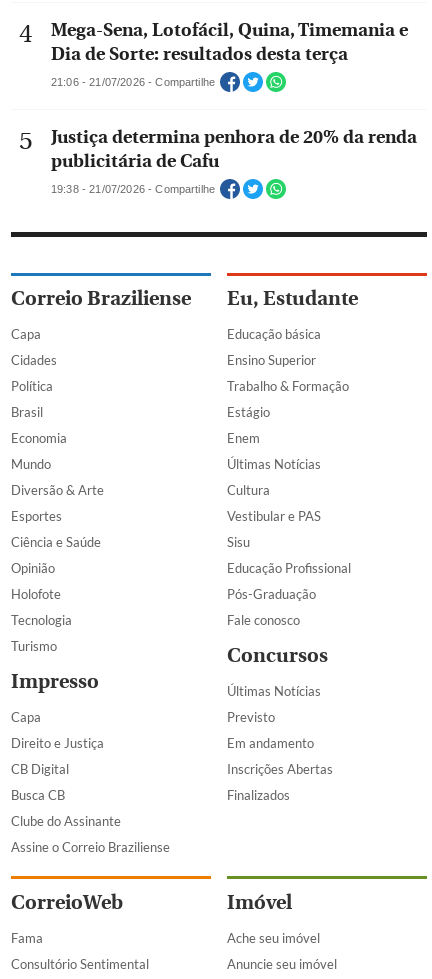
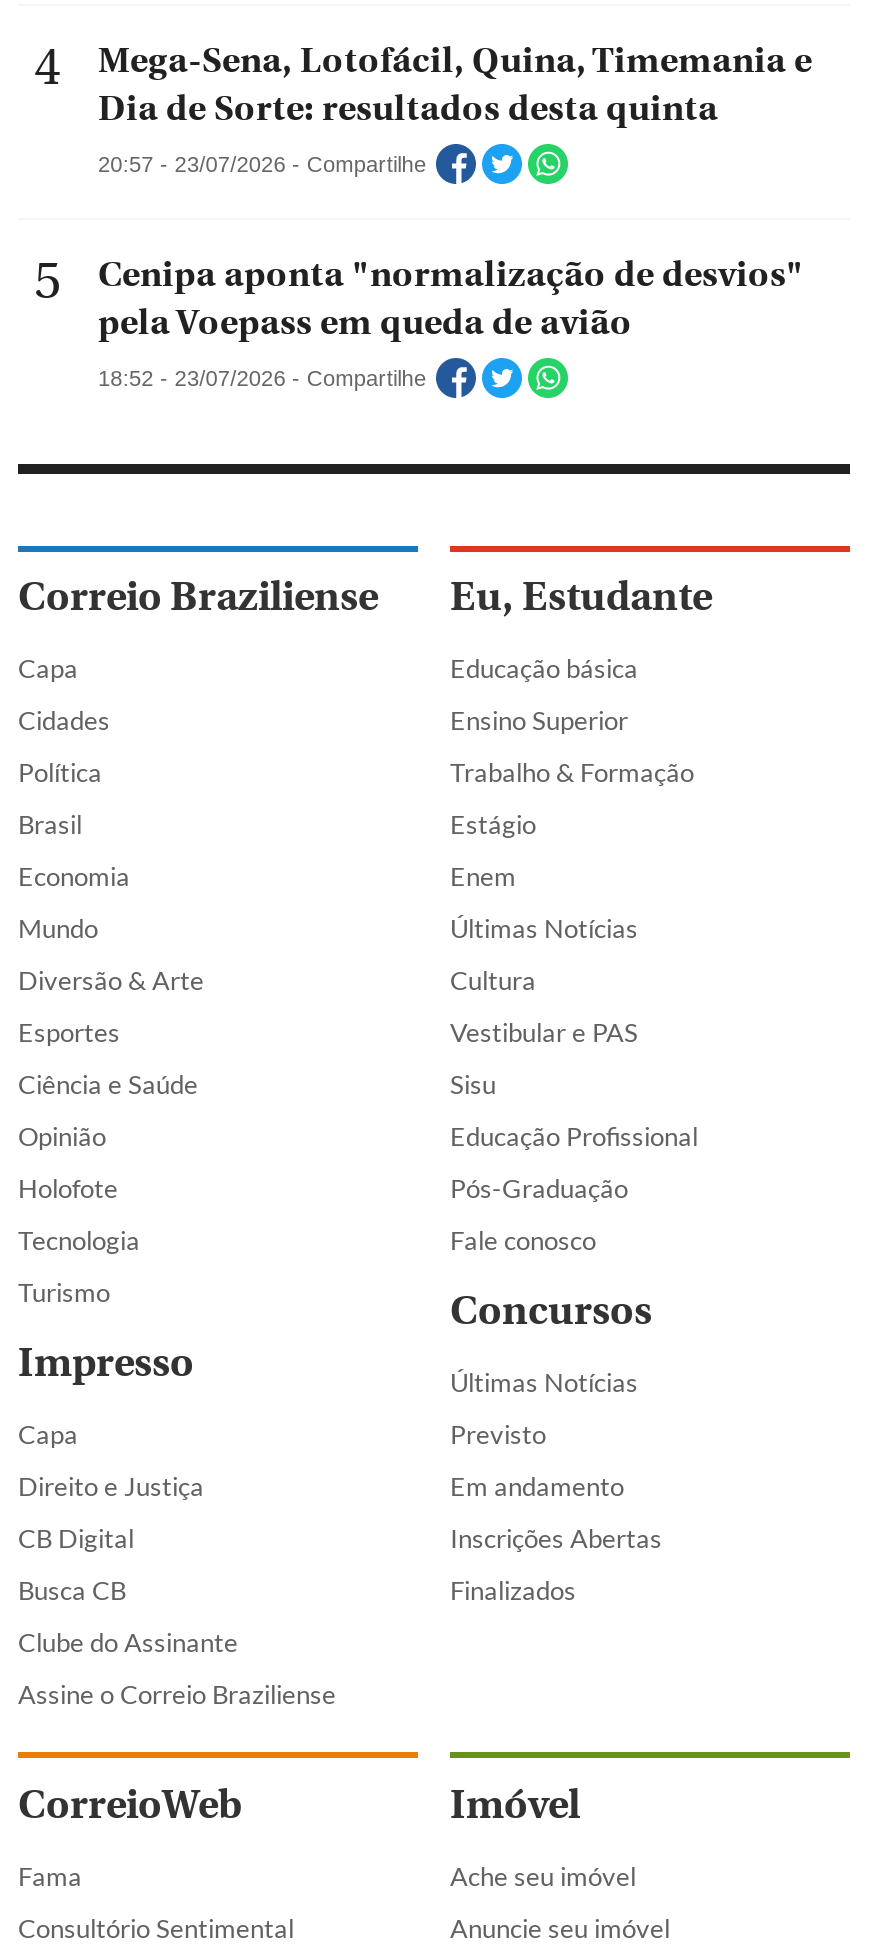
- Dia de Sorte: resultados desta terça
+ Dia de Sorte: resultados desta quinta

- 21:06 - 21/07/2026 - Compartilhe
+ 20:57 - 23/07/2026 - Compartilhe

- Justiça determina penhora de 20% da renda
- publicitária de Cafu
+ Cenipa aponta "normalização de desvios"
+ pela Voepass em queda de avião

- 19:38 - 21/07/2026 - Compartilhe
+ 18:52 - 23/07/2026 - Compartilhe
